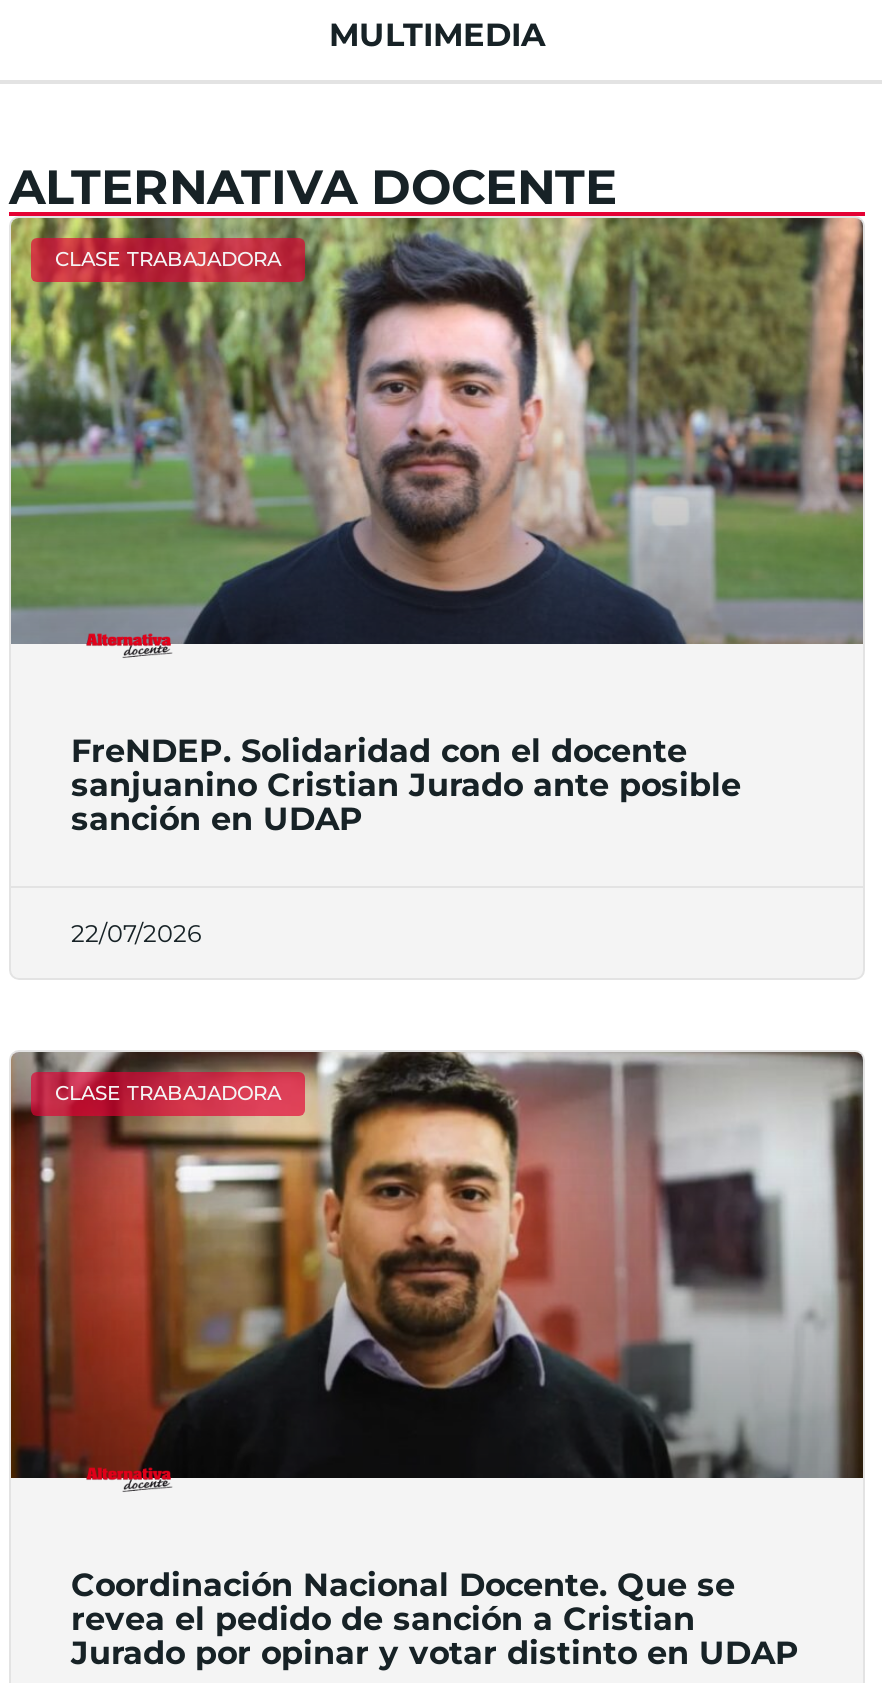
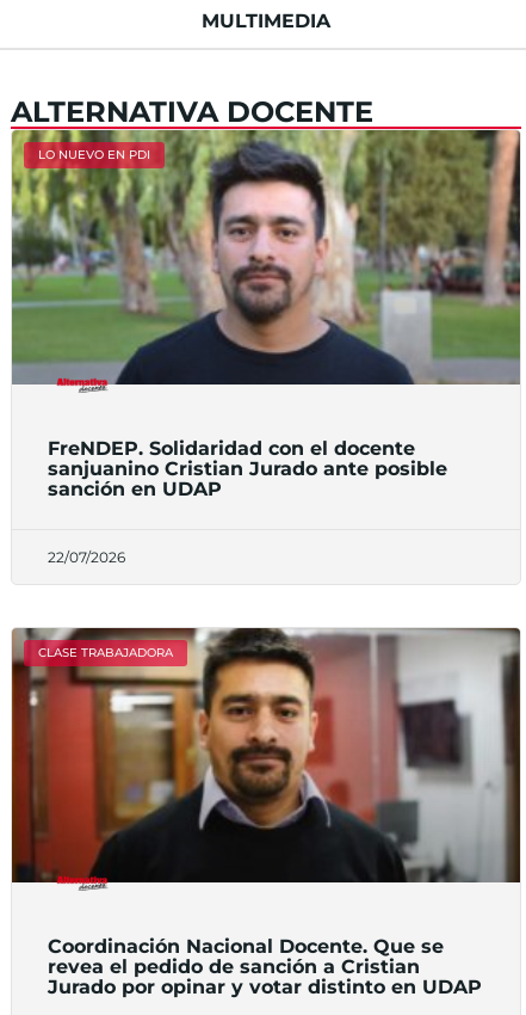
- CLASE TRABAJADORA
+ LO NUEVO EN PDI
